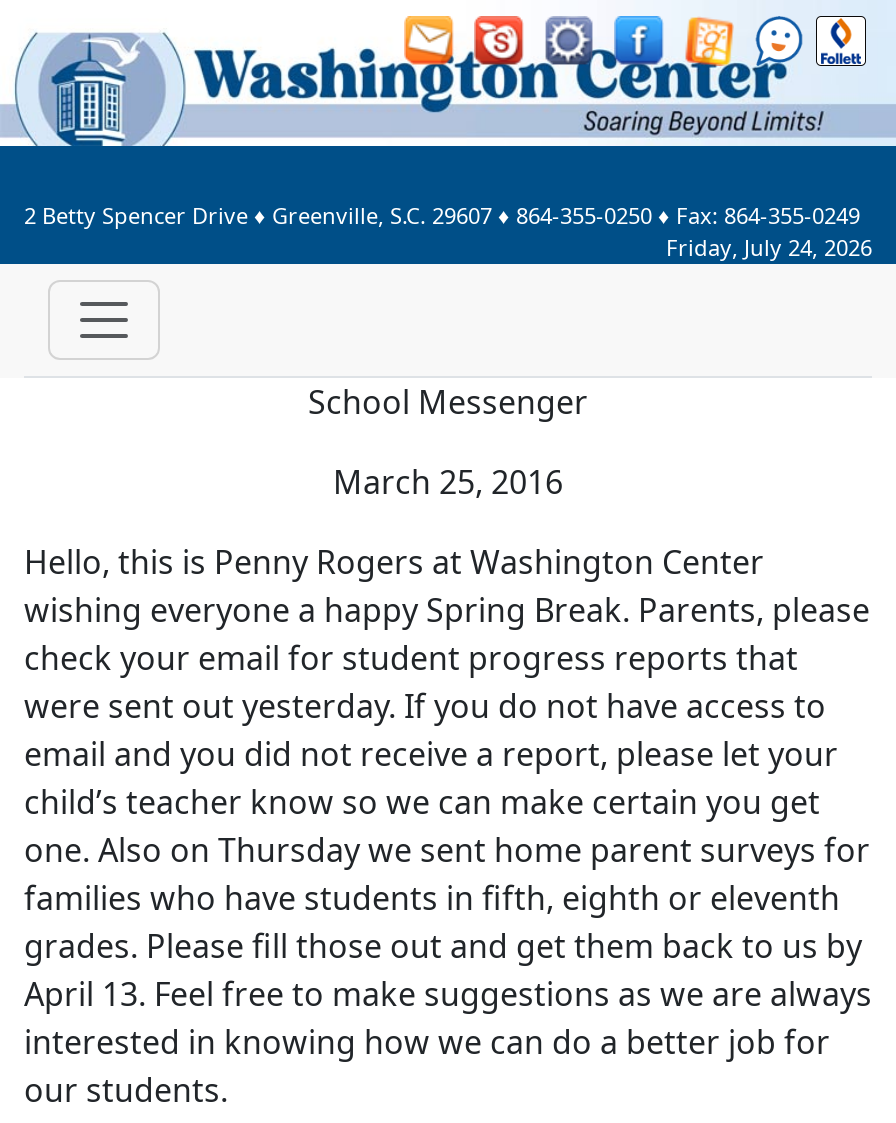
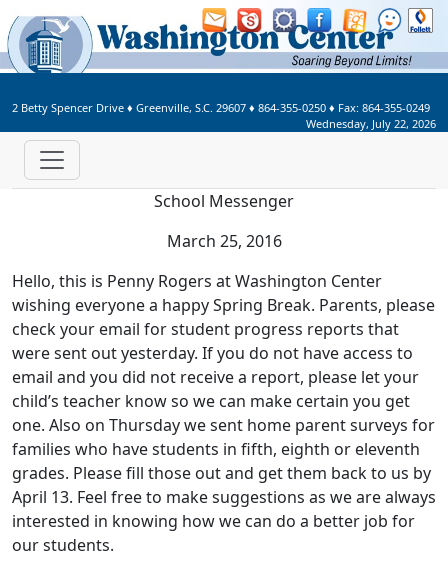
- Friday, July 24, 2026
+ Wednesday, July 22, 2026
